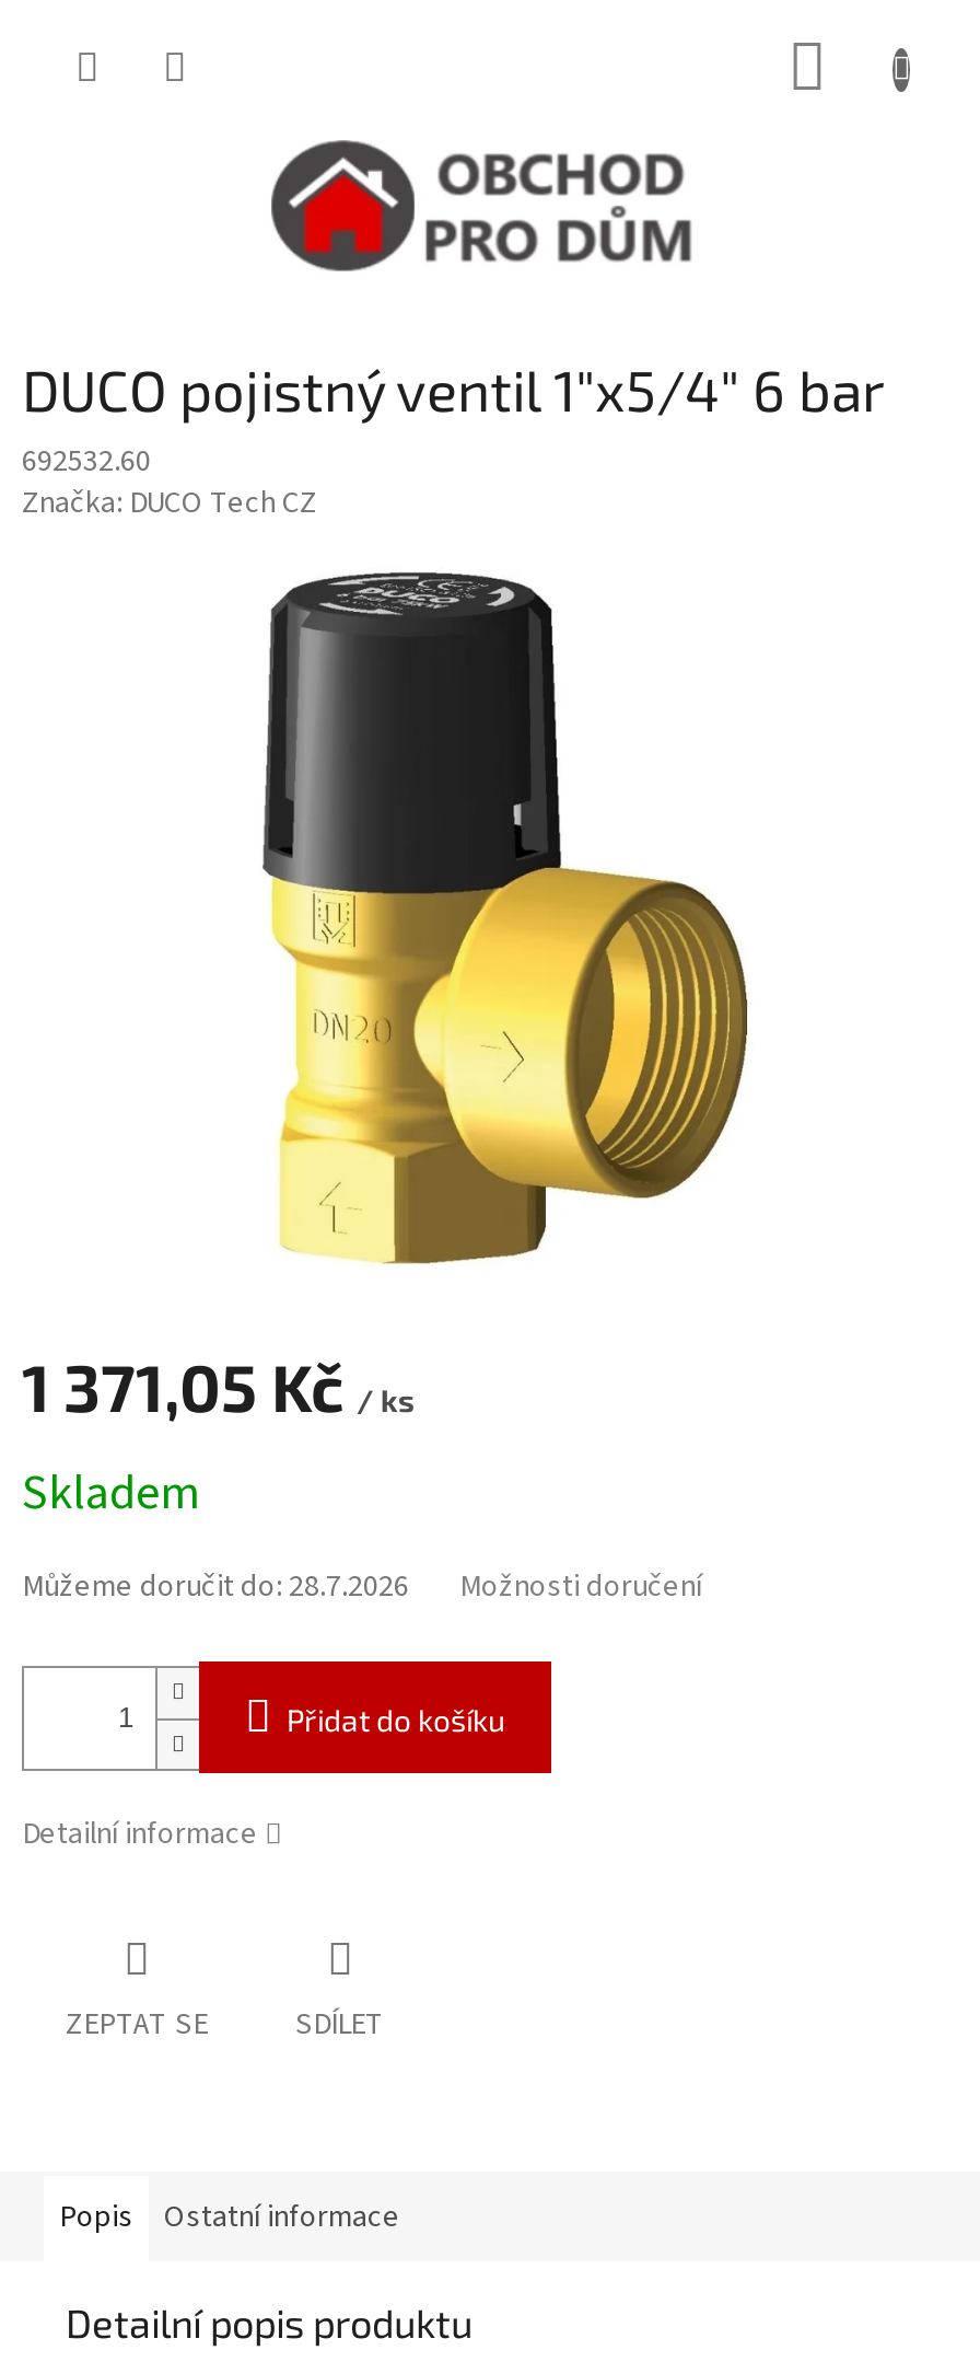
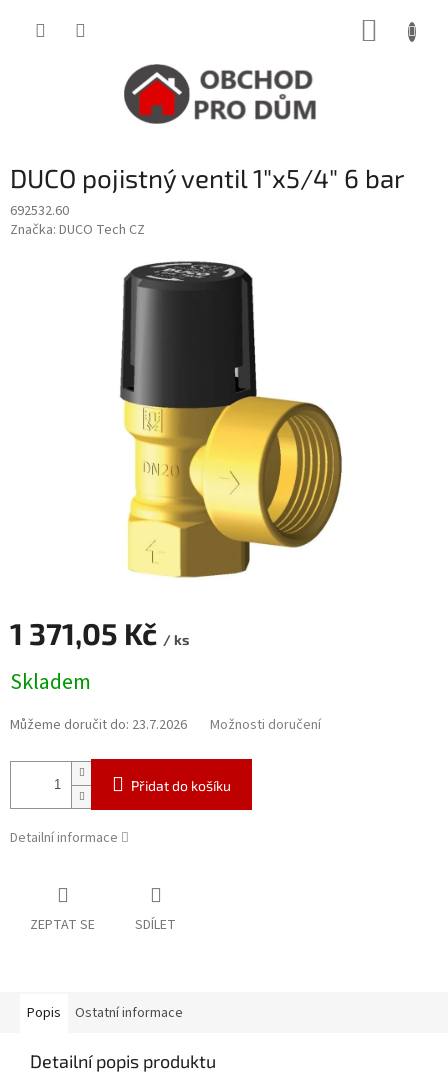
- Můžeme doručit do: 28.7.2026
+ Můžeme doručit do: 23.7.2026
